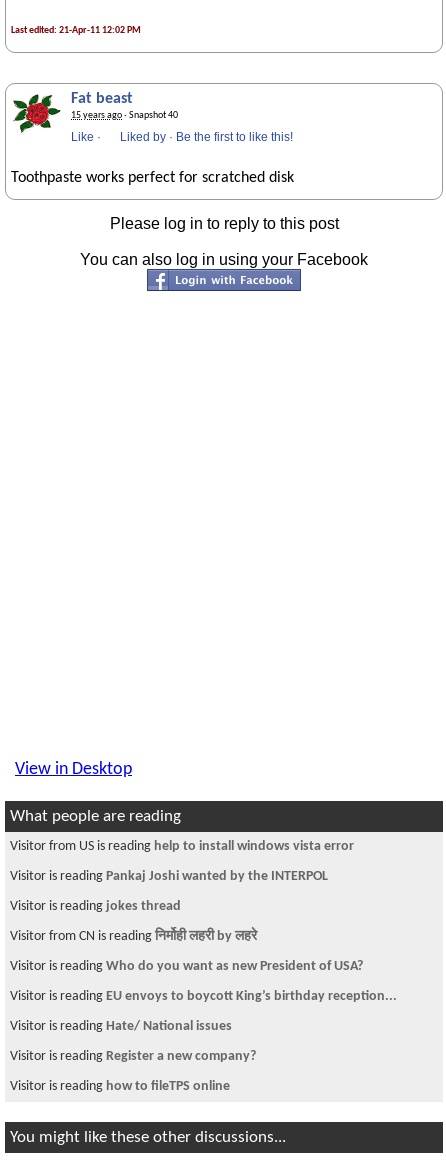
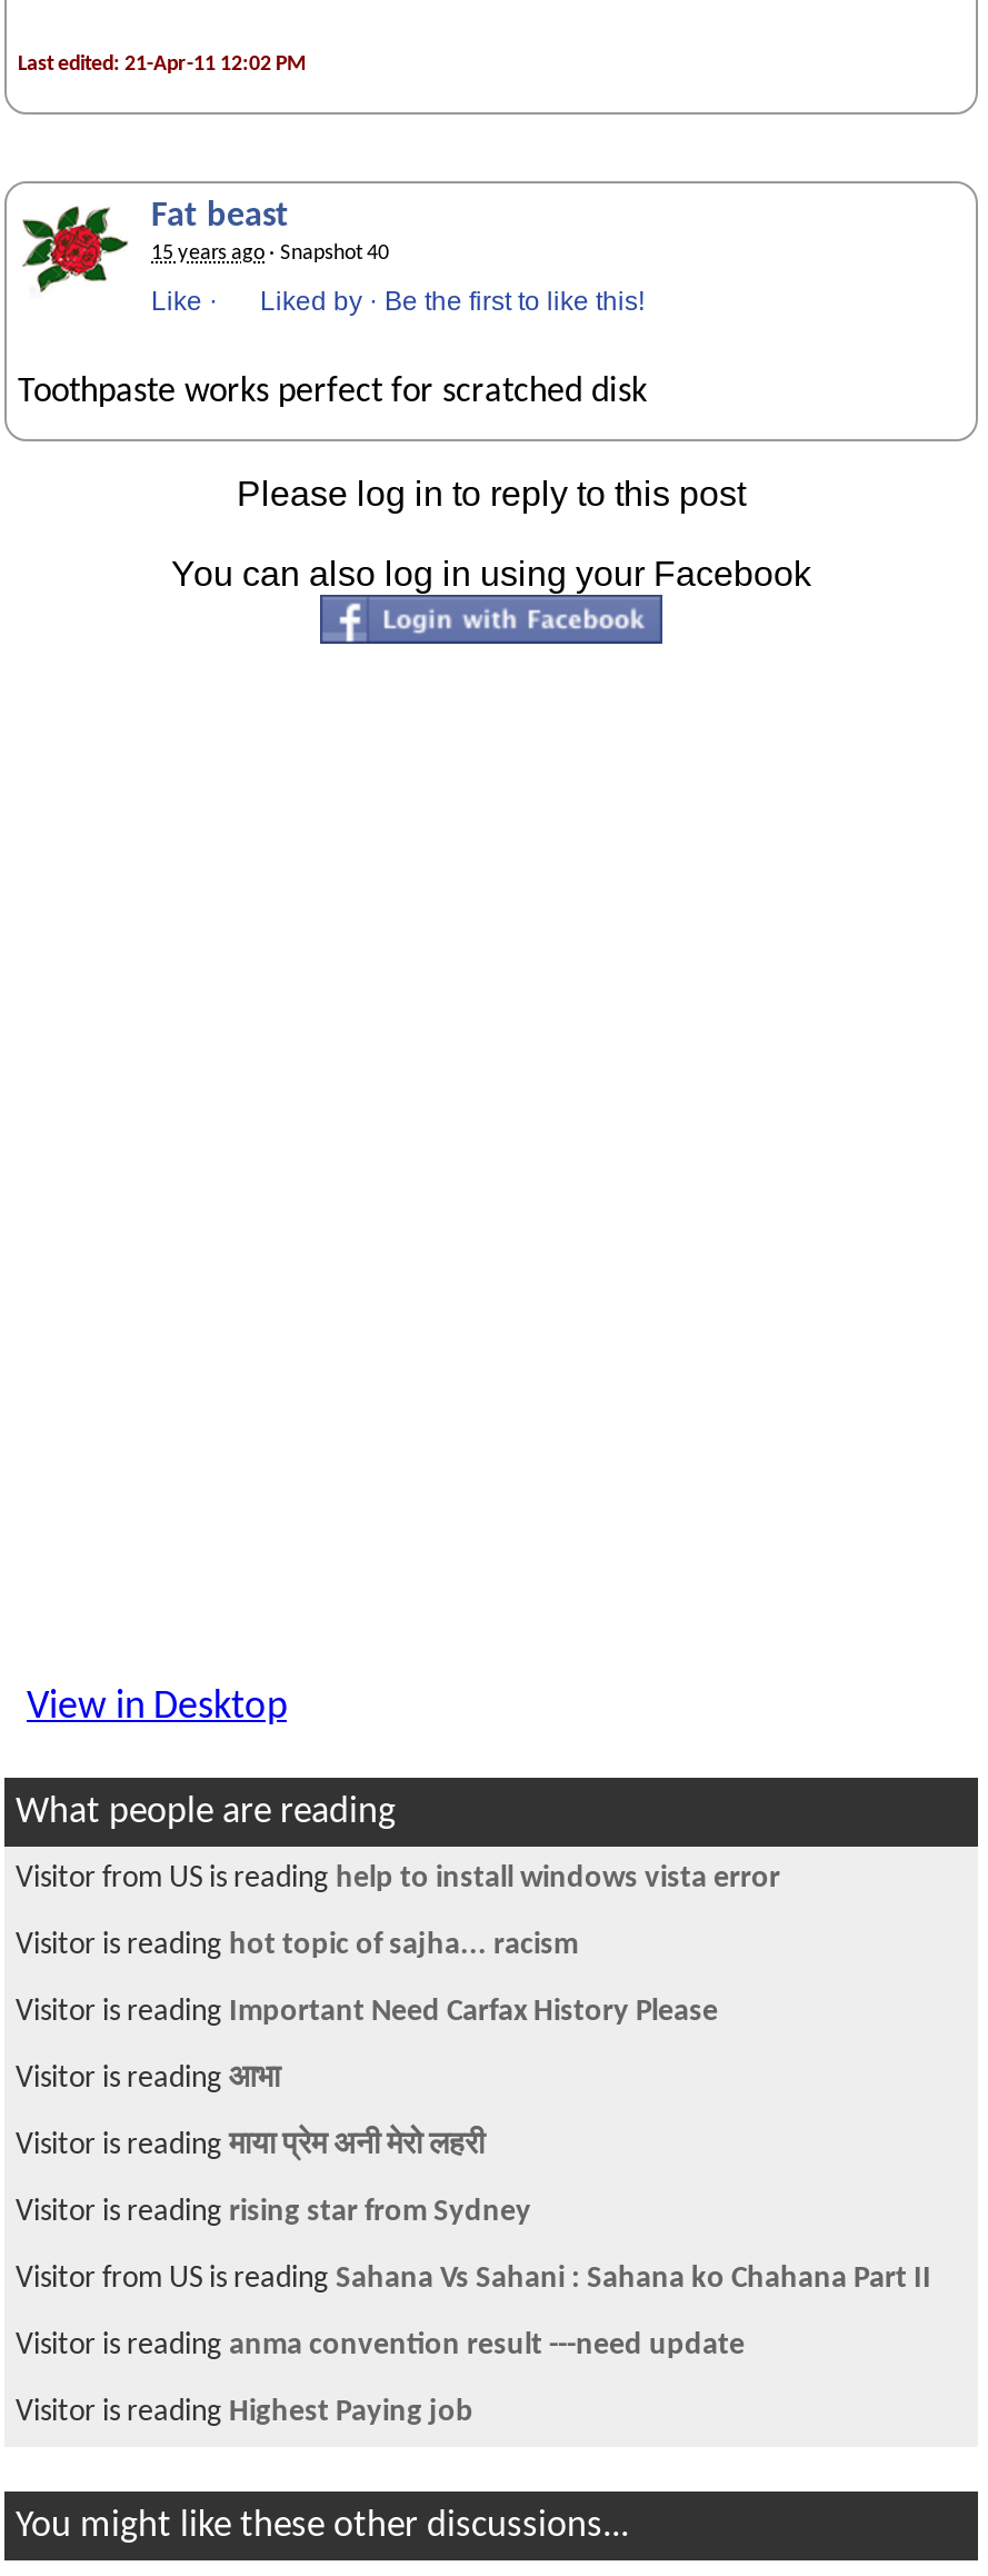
- Visitor is reading Pankaj Joshi wanted by the INTERPOL
+ Visitor is reading hot topic of sajha... racism

- Visitor is reading jokes thread
+ Visitor is reading Important Need Carfax History Please

- Visitor from CN is reading निर्मोही लहरी by लहरे
+ Visitor is reading आभा

- Visitor is reading Who do you want as new President of USA?
+ Visitor is reading माया प्रेम अनी मेरो लहरी

- Visitor is reading EU envoys to boycott King’s birthday reception...
+ Visitor is reading rising star from Sydney

- Visitor is reading Hate/ National issues
+ Visitor from US is reading Sahana Vs Sahani : Sahana ko Chahana Part II

- Visitor is reading Register a new company?
+ Visitor is reading anma convention result ---need update

- Visitor is reading how to fileTPS online
+ Visitor is reading Highest Paying job
